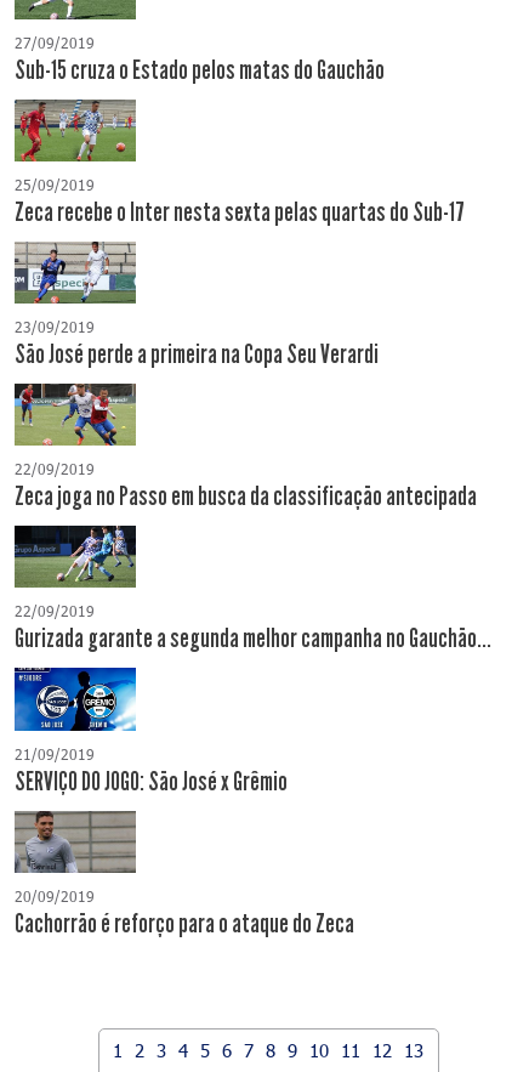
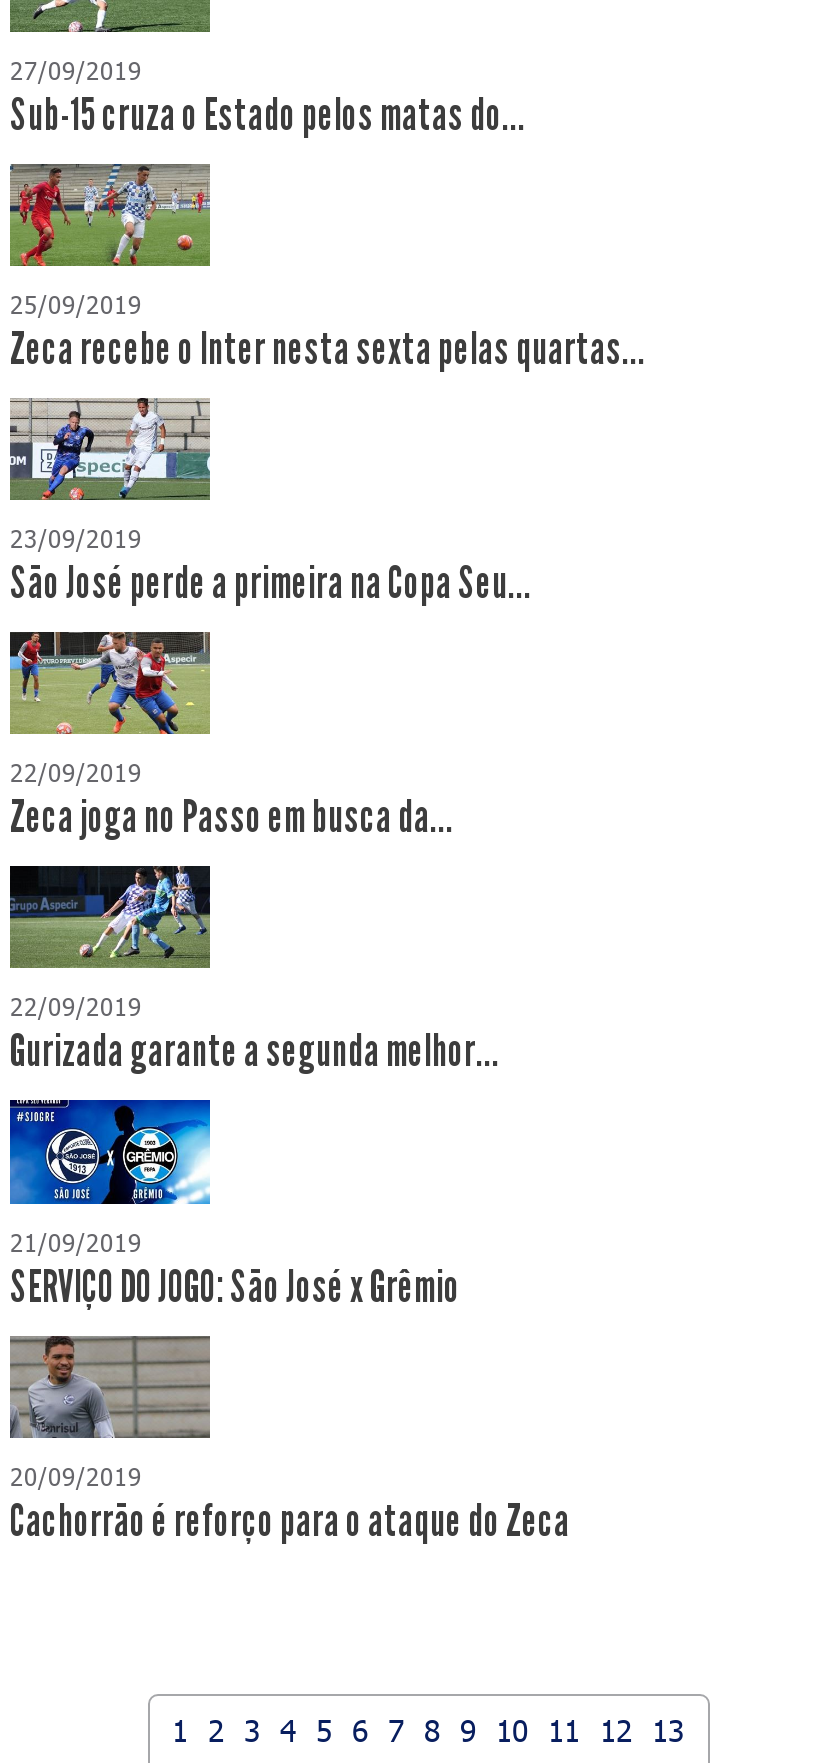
- Sub-15 cruza o Estado pelos matas do Gauchão
+ Sub-15 cruza o Estado pelos matas do...

- Zeca recebe o Inter nesta sexta pelas quartas do Sub-17
+ Zeca recebe o Inter nesta sexta pelas quartas...

- São José perde a primeira na Copa Seu Verardi
+ São José perde a primeira na Copa Seu...

- Zeca joga no Passo em busca da classificação antecipada
+ Zeca joga no Passo em busca da...

- Gurizada garante a segunda melhor campanha no Gauchão...
+ Gurizada garante a segunda melhor...
